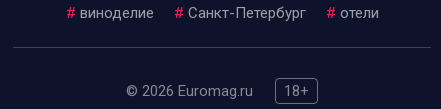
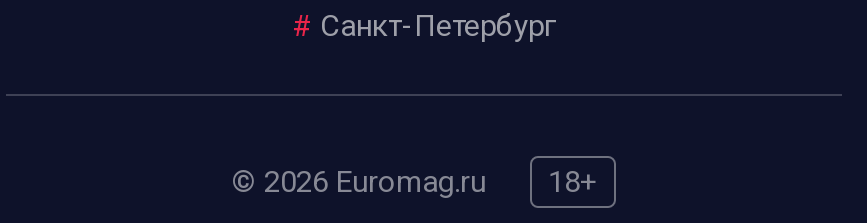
- # виноделие

- # отели
